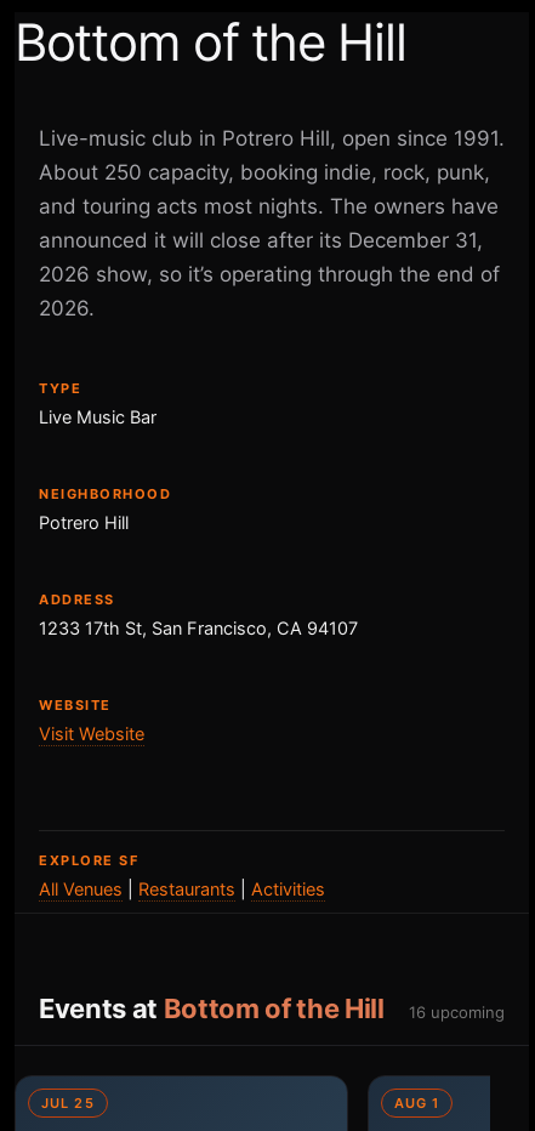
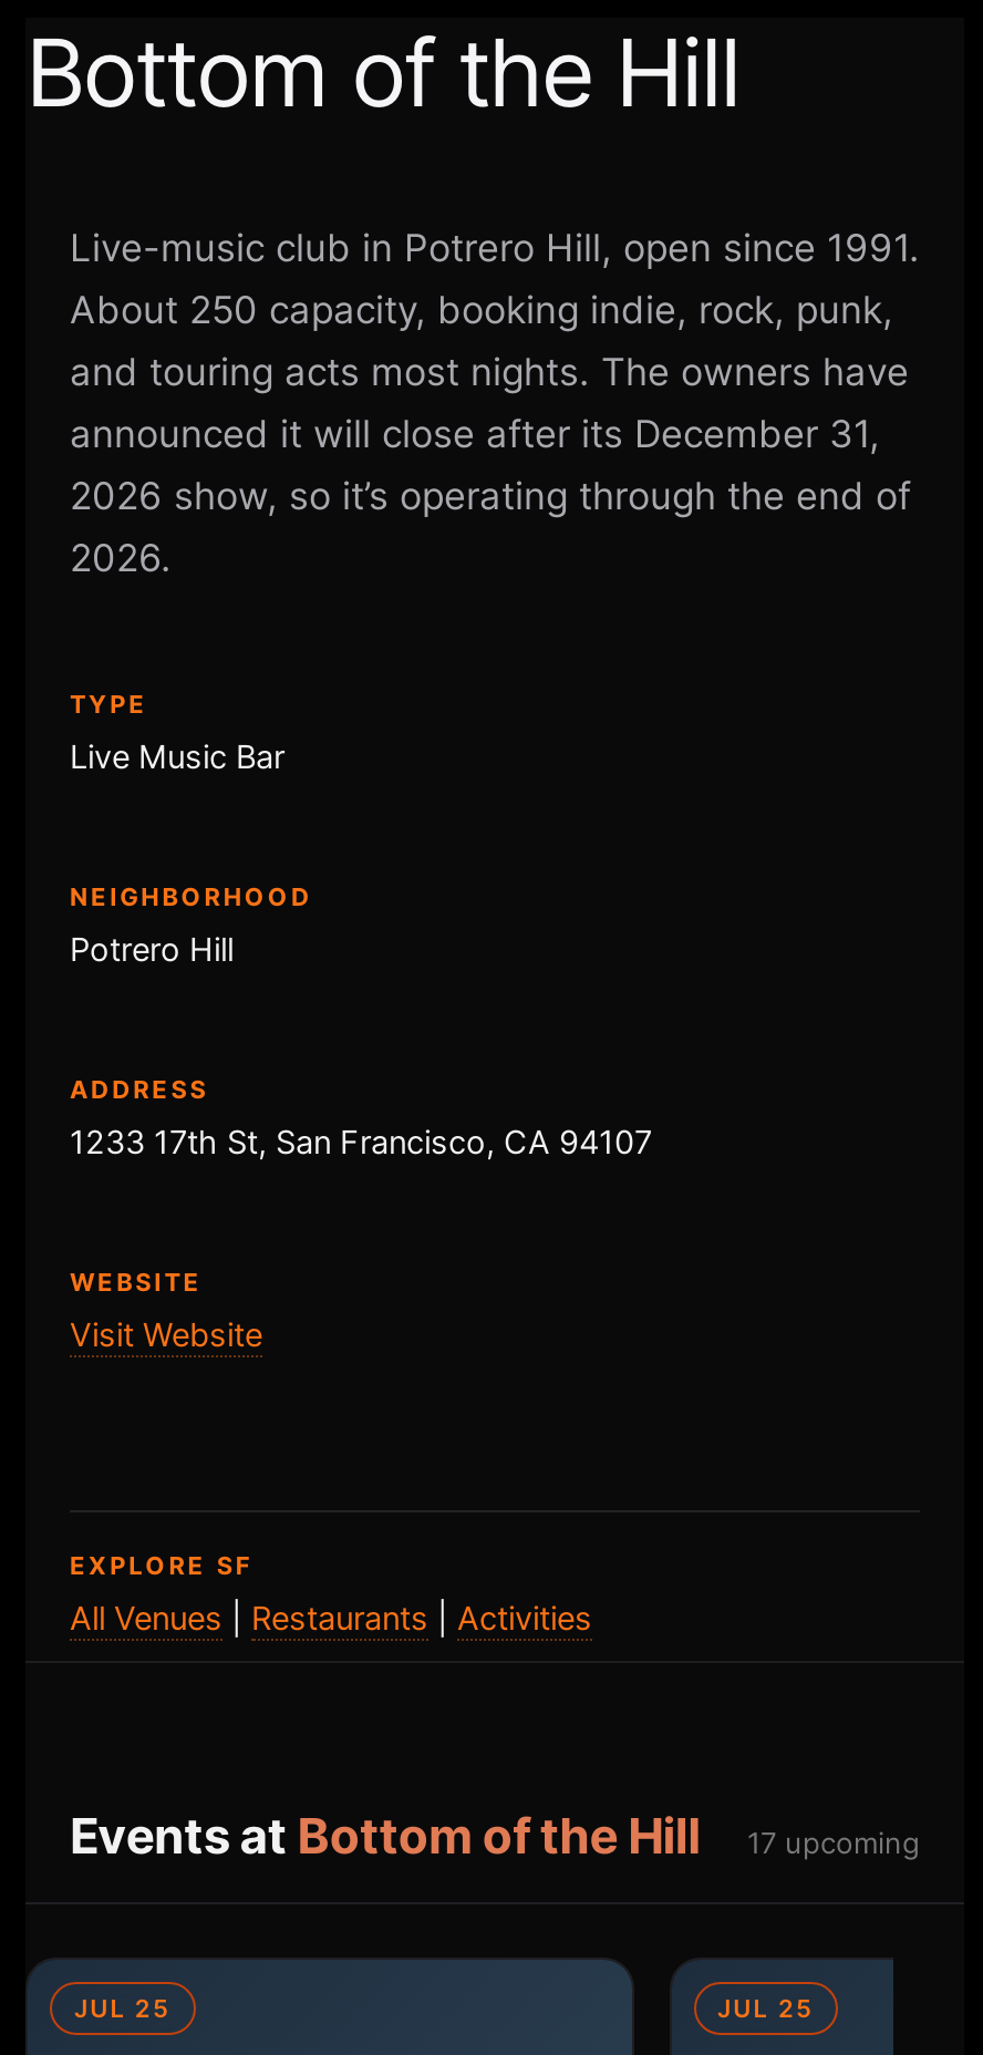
- Events at Bottom of the Hill 16 upcoming
+ Events at Bottom of the Hill 17 upcoming

- AUG 1
+ JUL 25
